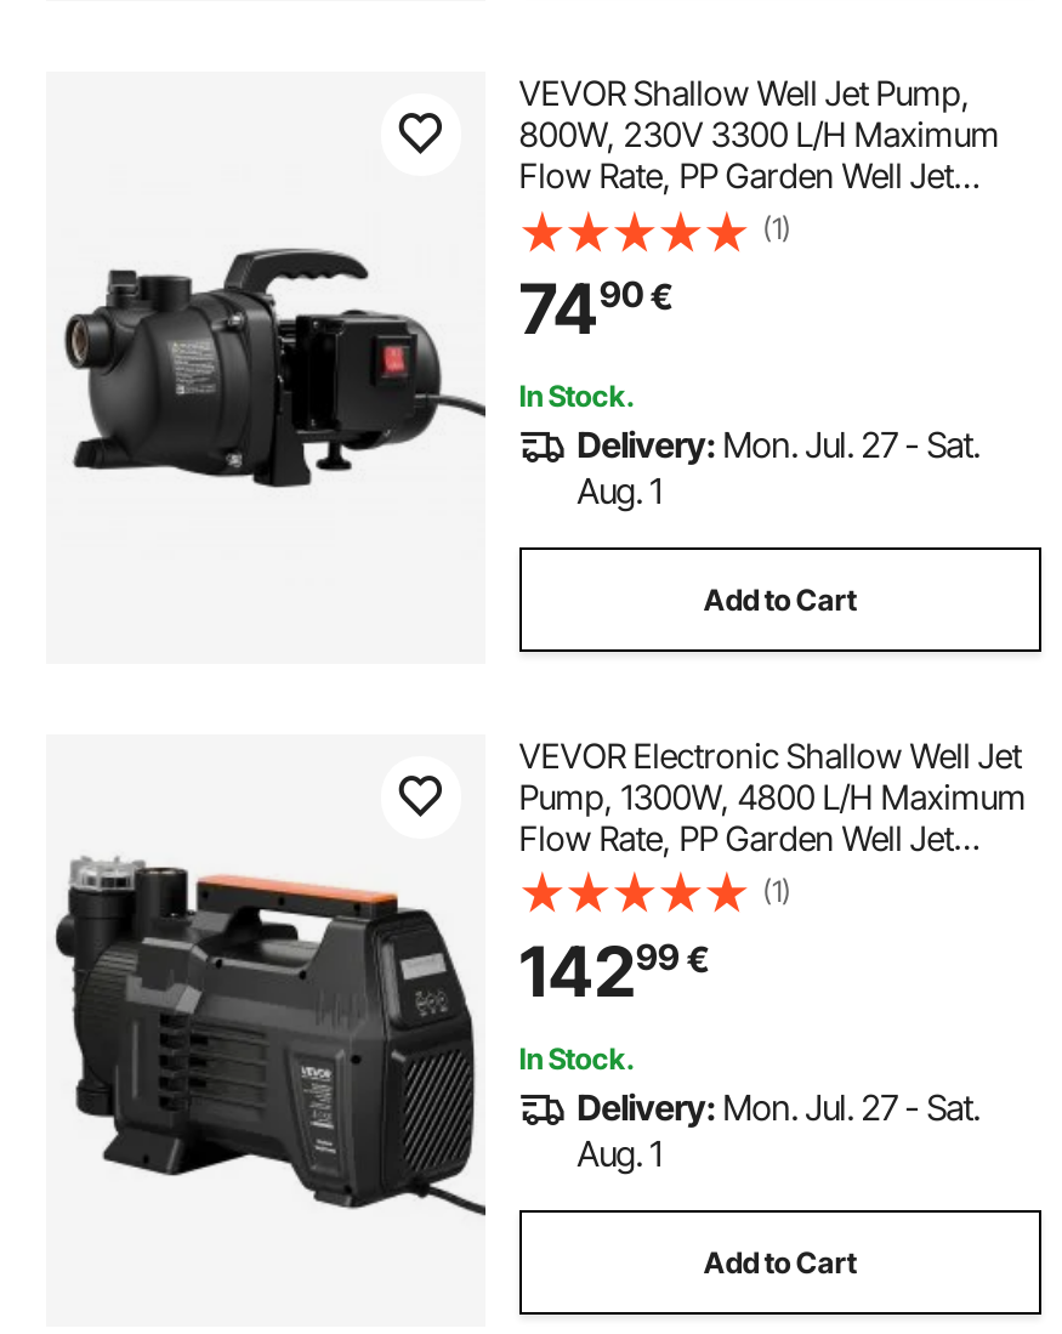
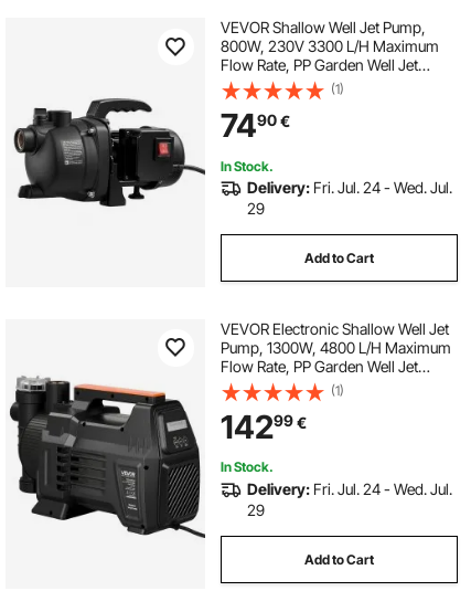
- Delivery: Mon. Jul. 27 - Sat.
- Aug. 1
+ Delivery: Fri. Jul. 24 - Wed. Jul.
+ 29

- Delivery: Mon. Jul. 27 - Sat.
- Aug. 1
+ Delivery: Fri. Jul. 24 - Wed. Jul.
+ 29
